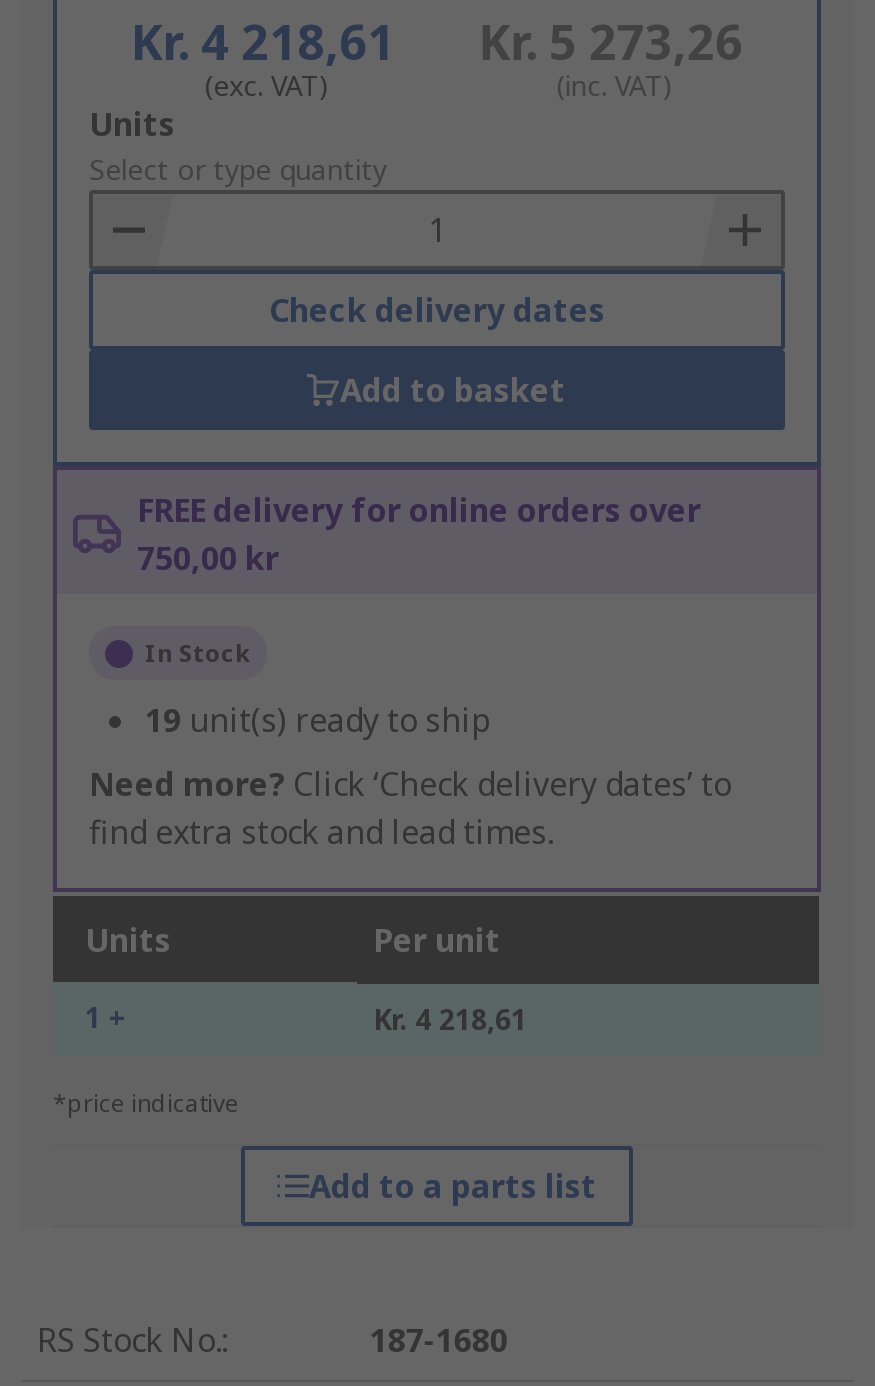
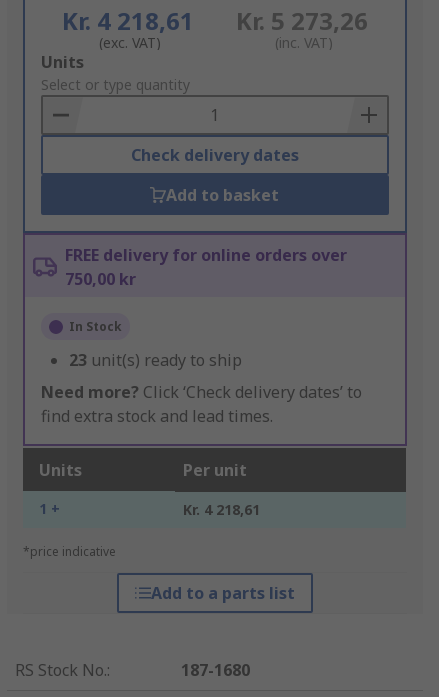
- 19 unit(s) ready to ship
+ 23 unit(s) ready to ship
